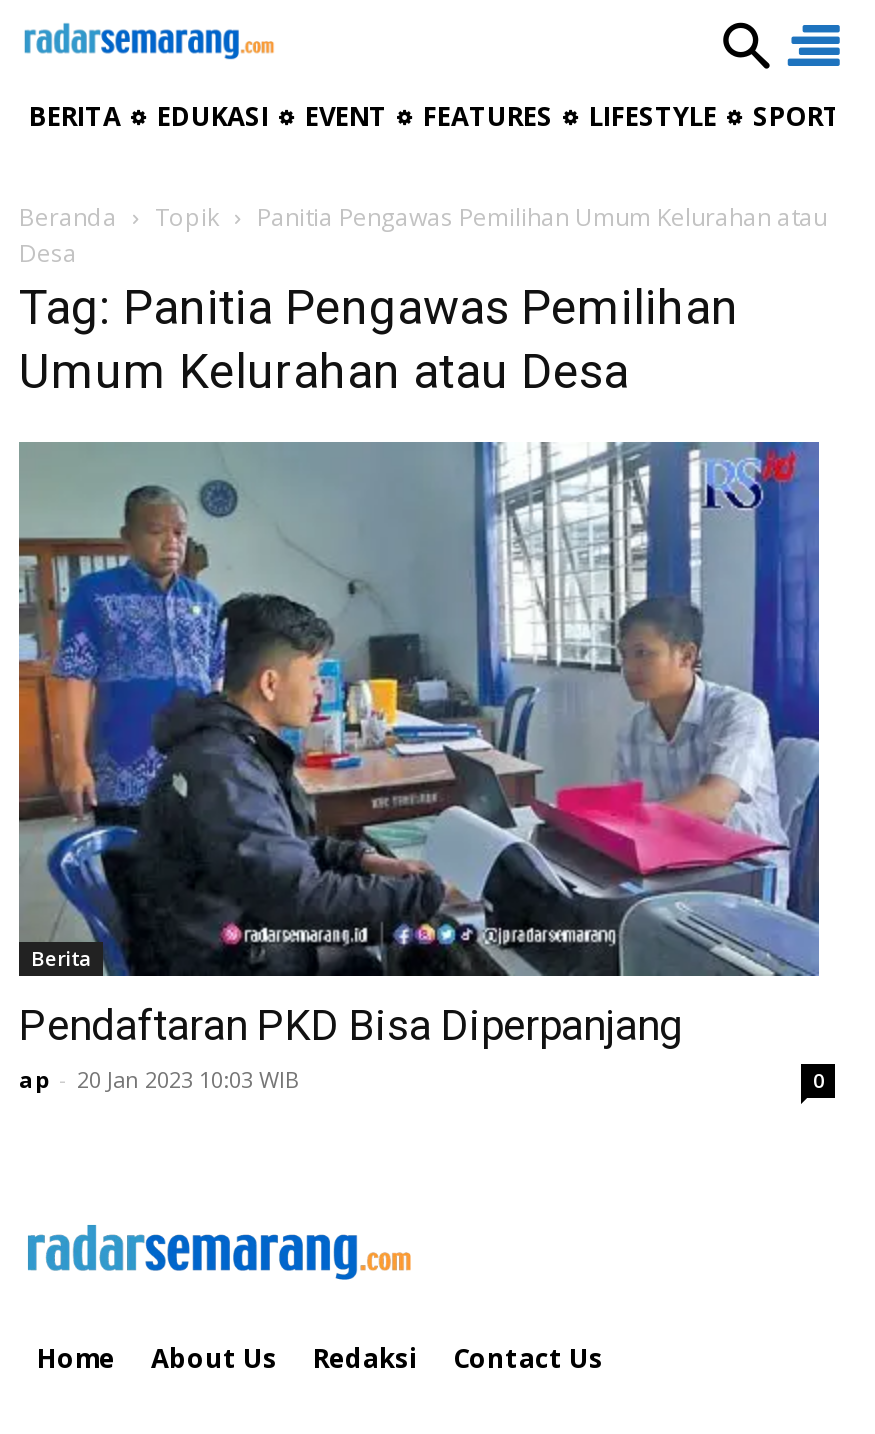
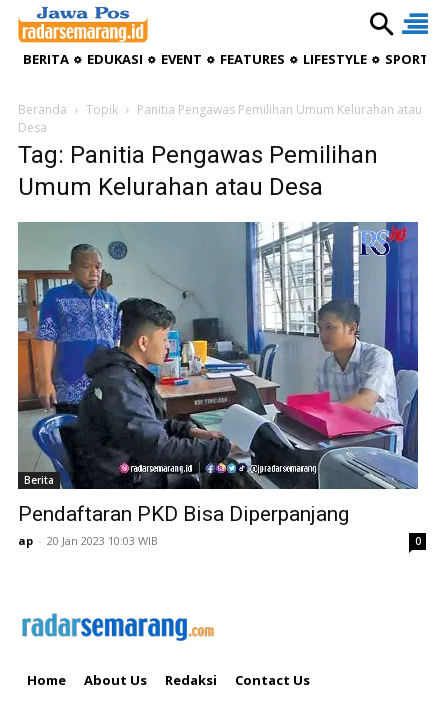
- [image]
+ [image]
